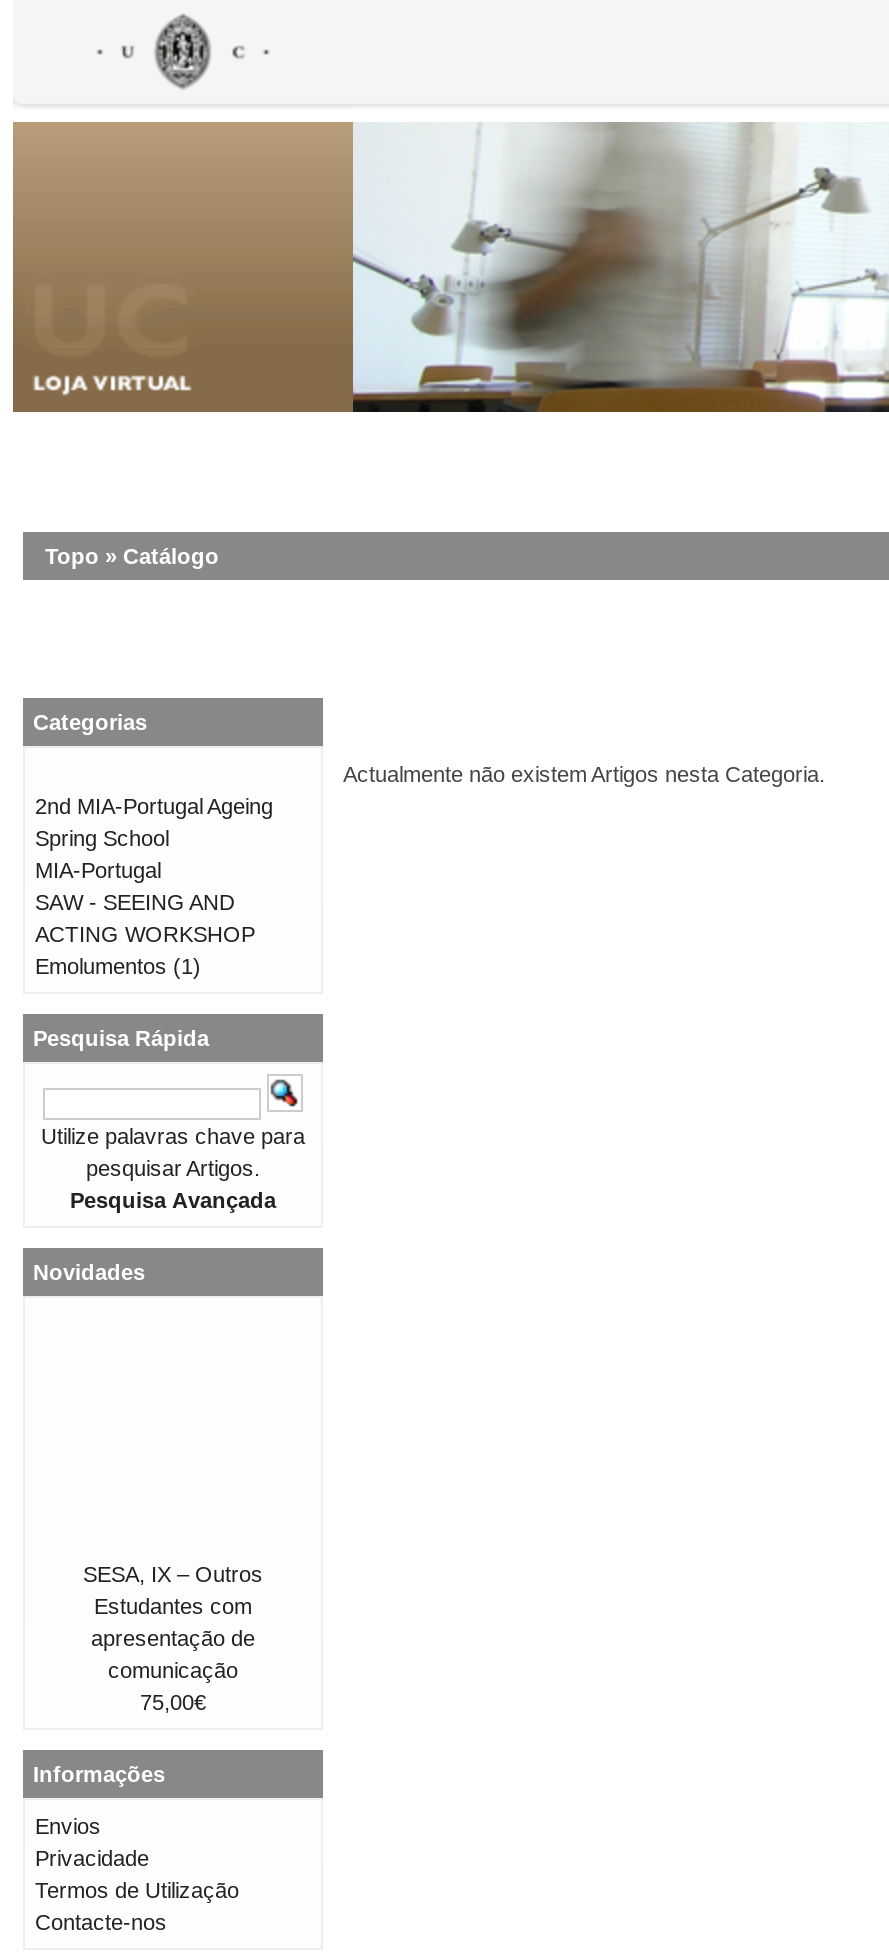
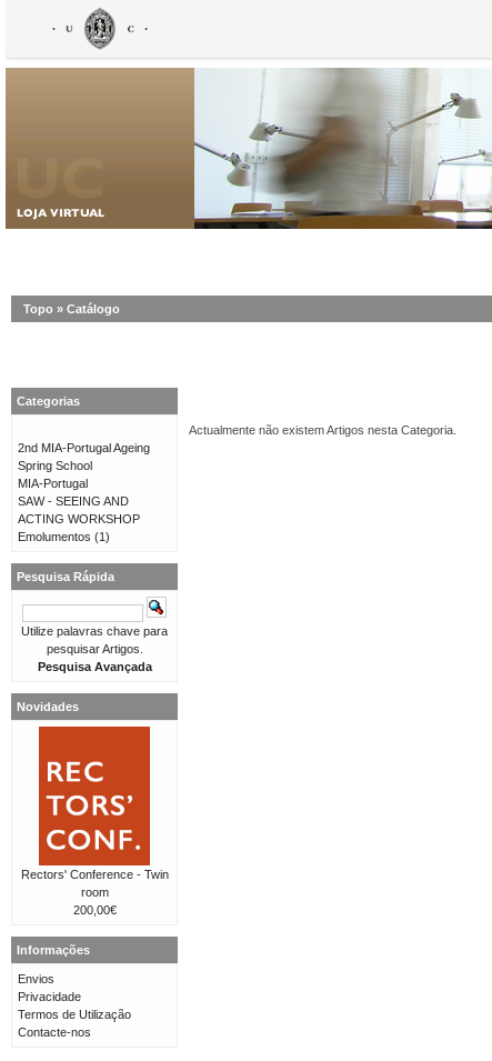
+ [image]

- SESA, IX – Outros
- Estudantes com
- apresentação de
- comunicação
- 75,00€
+ Rectors' Conference - Twin
+ room
+ 200,00€
